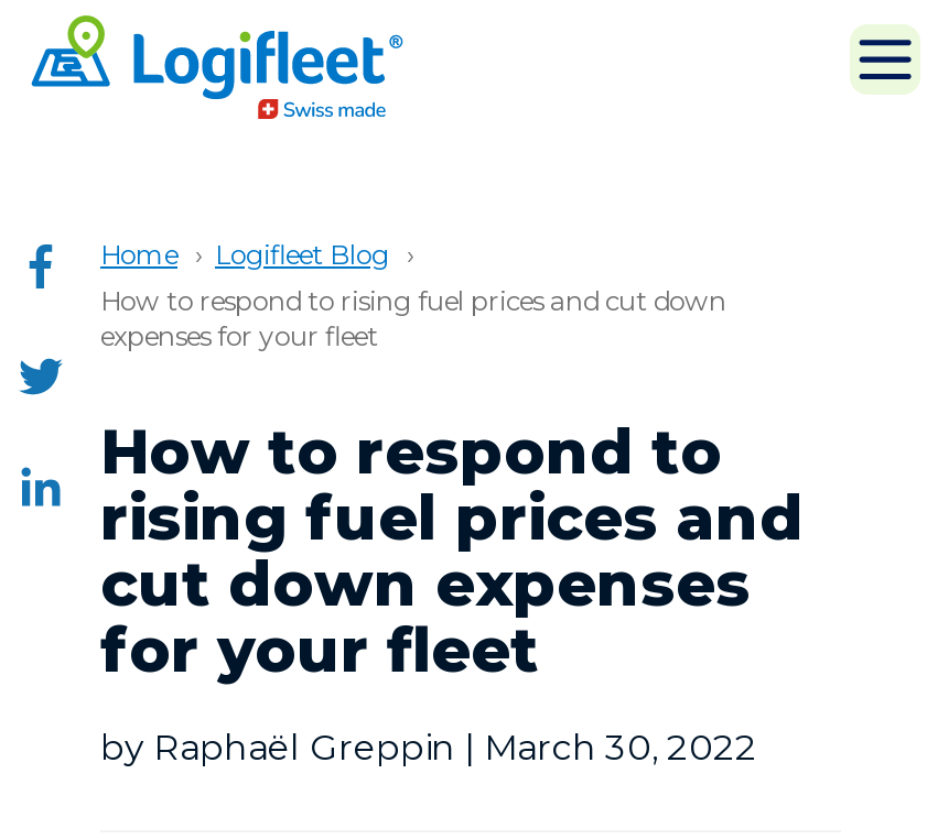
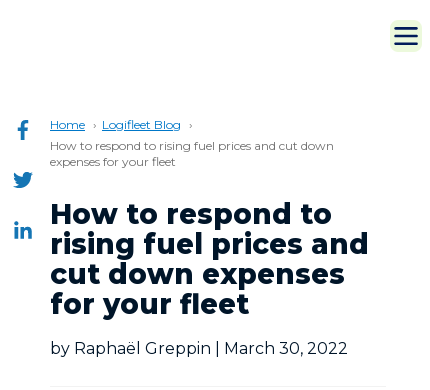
- [image]

- [image]
